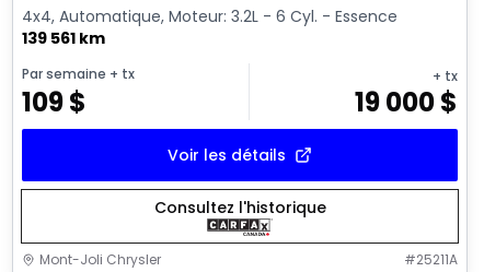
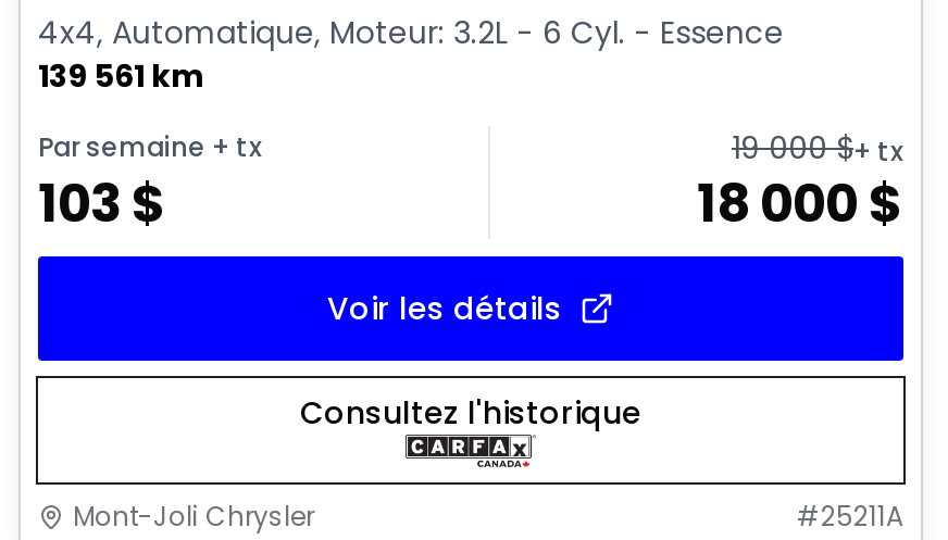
- + tx
- 19 000 $
+ 19 000$+ tx
+ 18 000 $

- 109 $
+ 103 $
